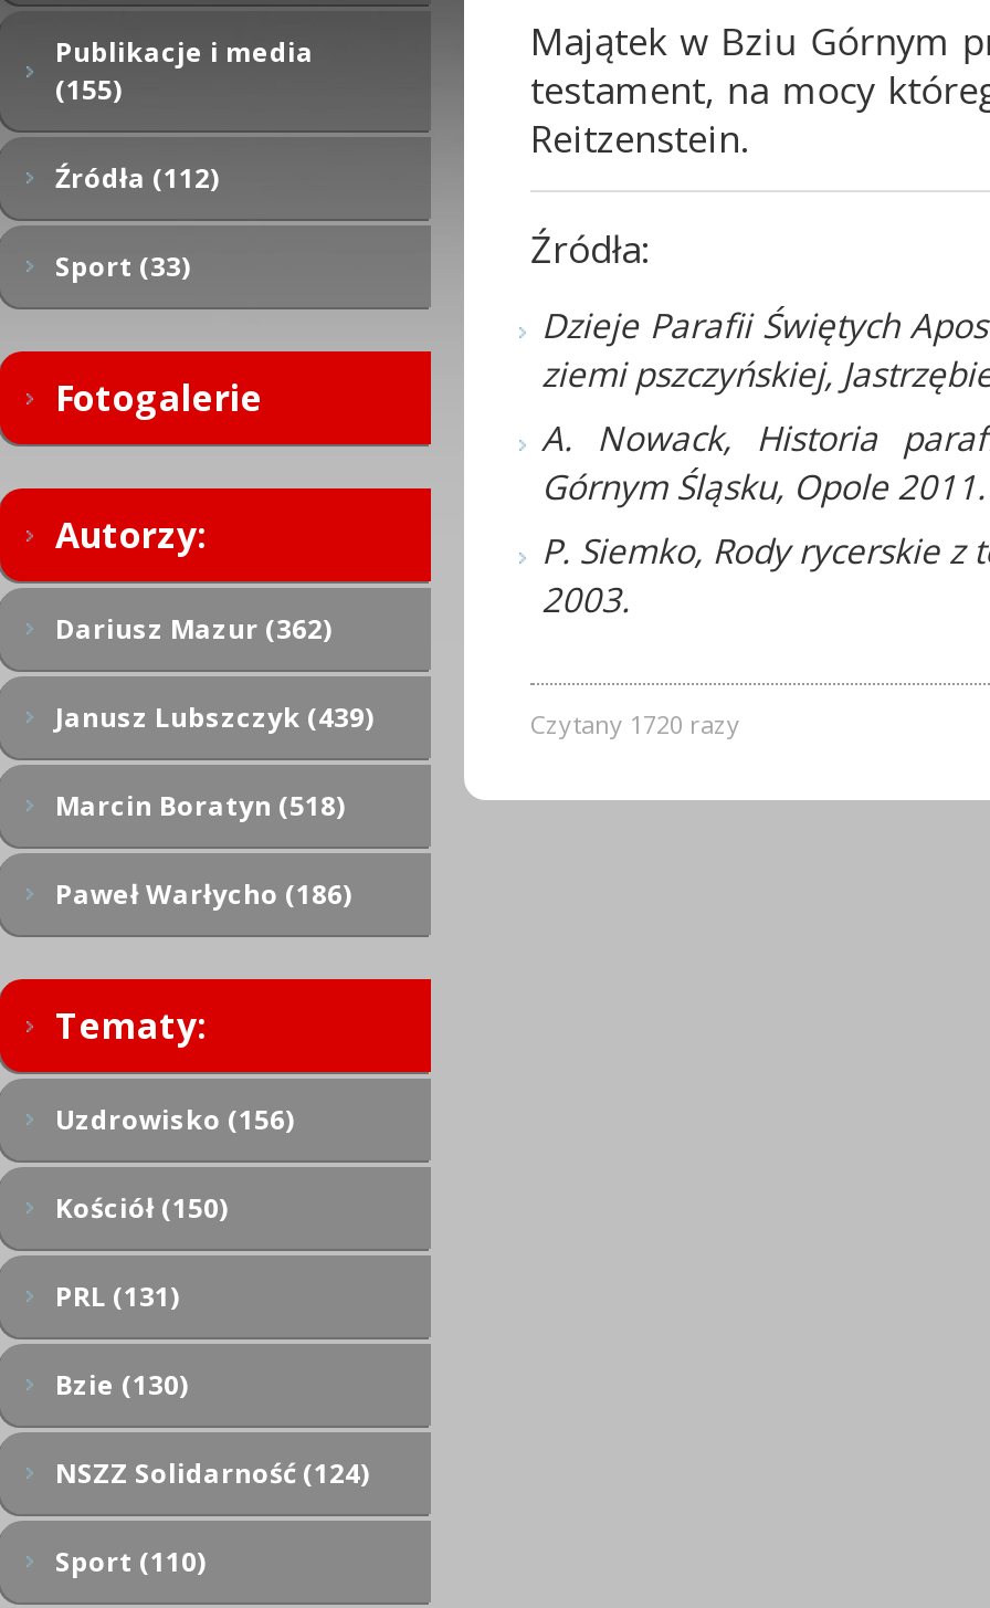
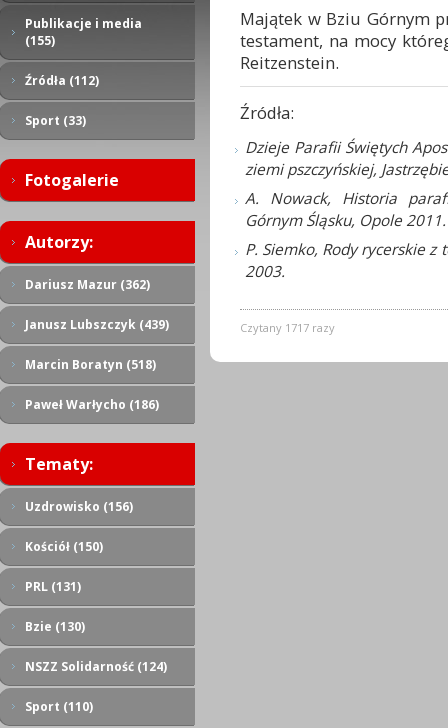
- Czytany 1720 razy
+ Czytany 1717 razy
